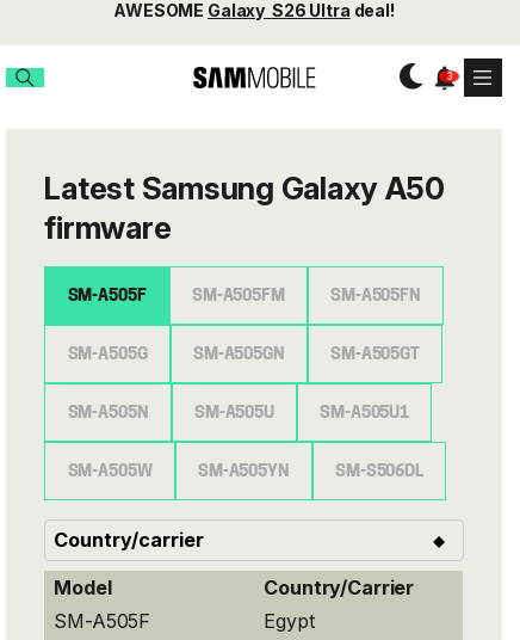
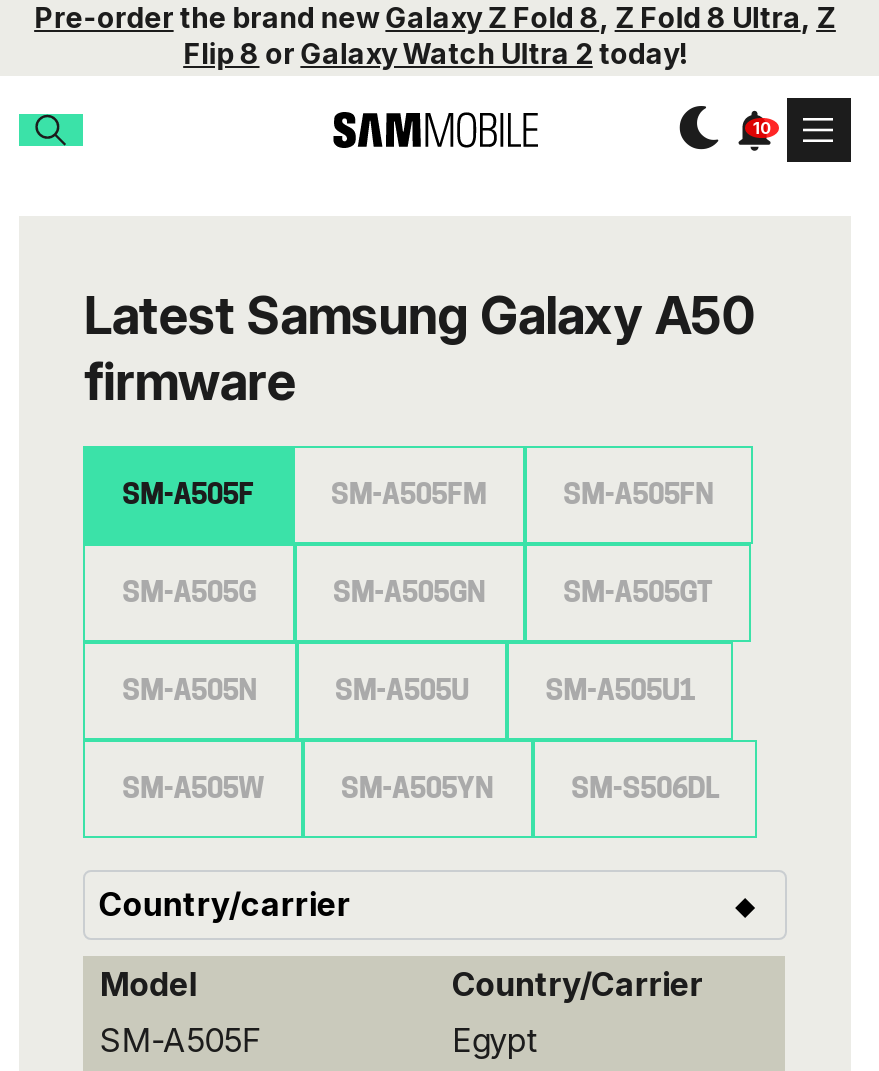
- AWESOME Galaxy S26 Ultra deal!
+ Pre-order the brand new Galaxy Z Fold 8, Z Fold 8 Ultra, Z
+ Flip 8 or Galaxy Watch Ultra 2 today!
